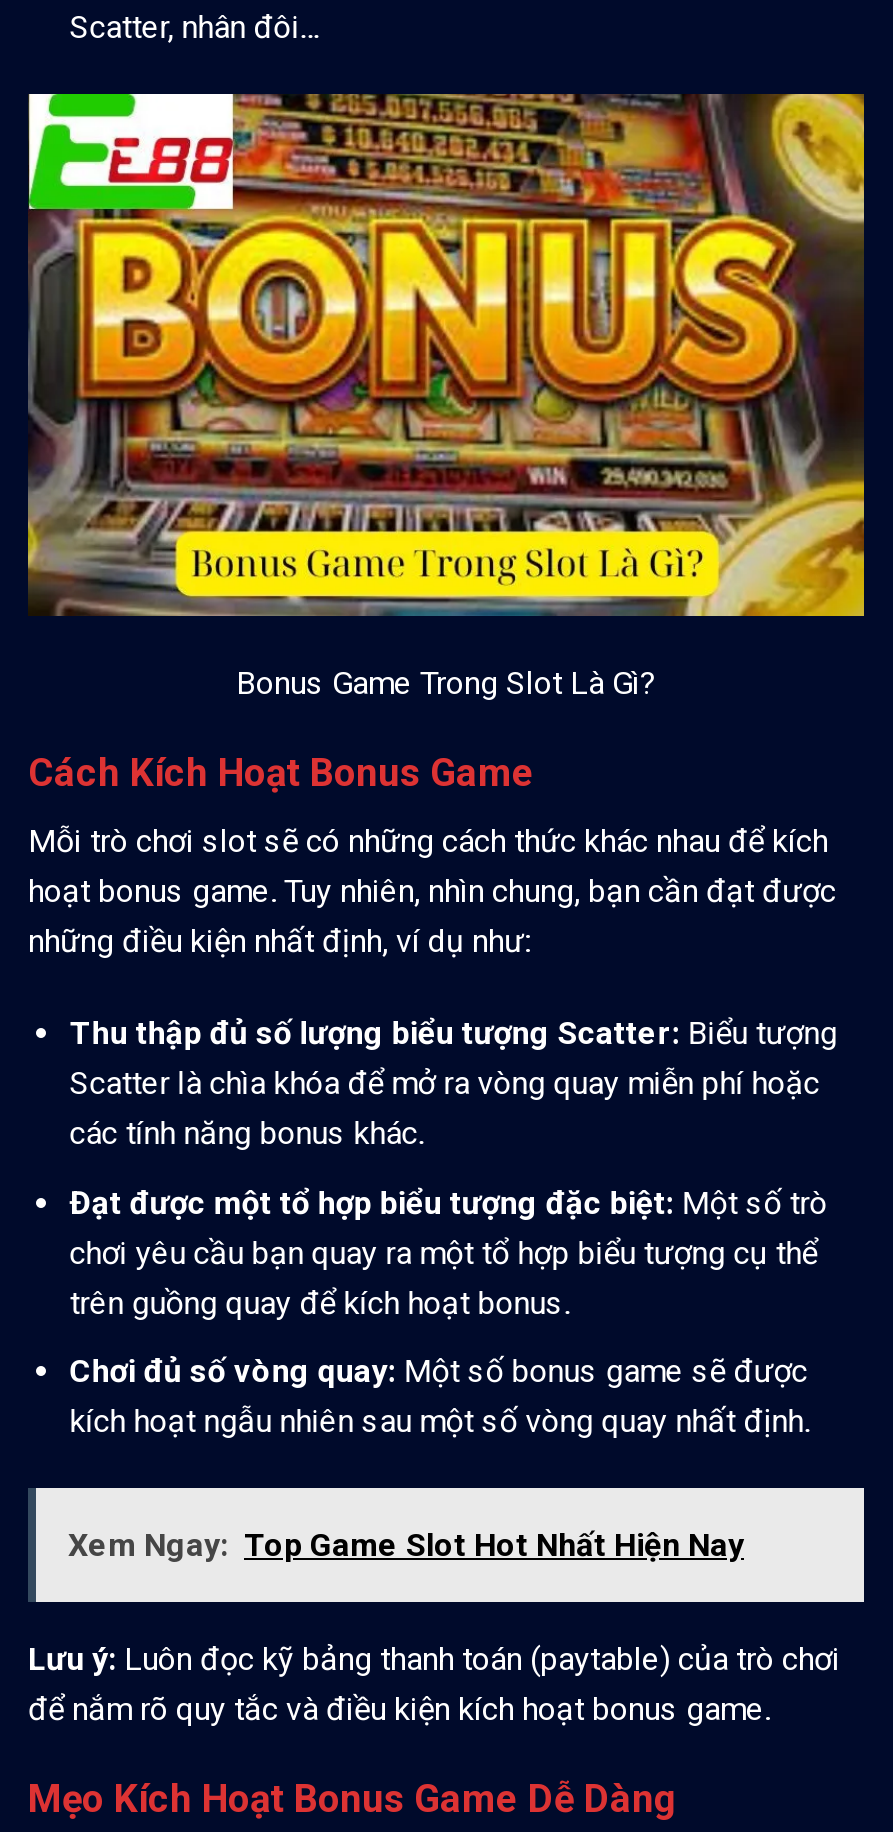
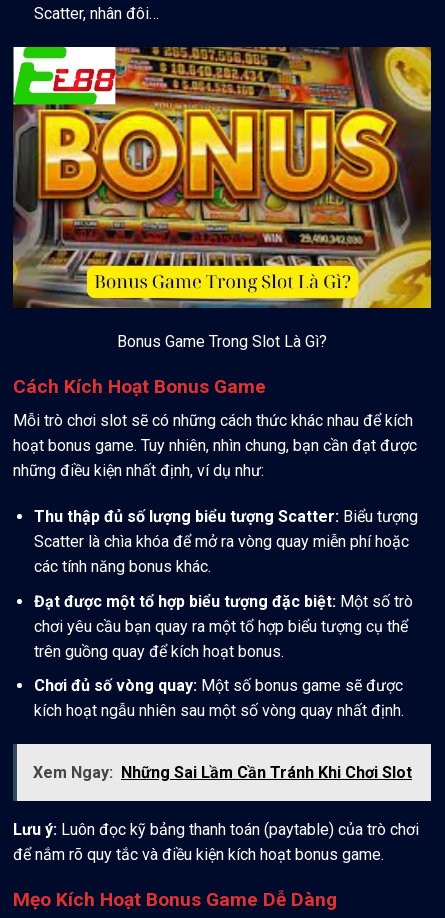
- Xem Ngay: Top Game Slot Hot Nhất Hiện Nay
+ Xem Ngay: Những Sai Lầm Cần Tránh Khi Chơi Slot
